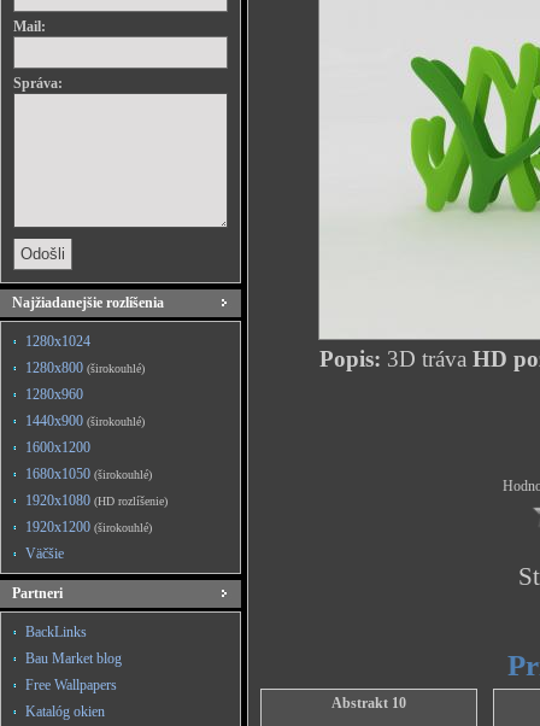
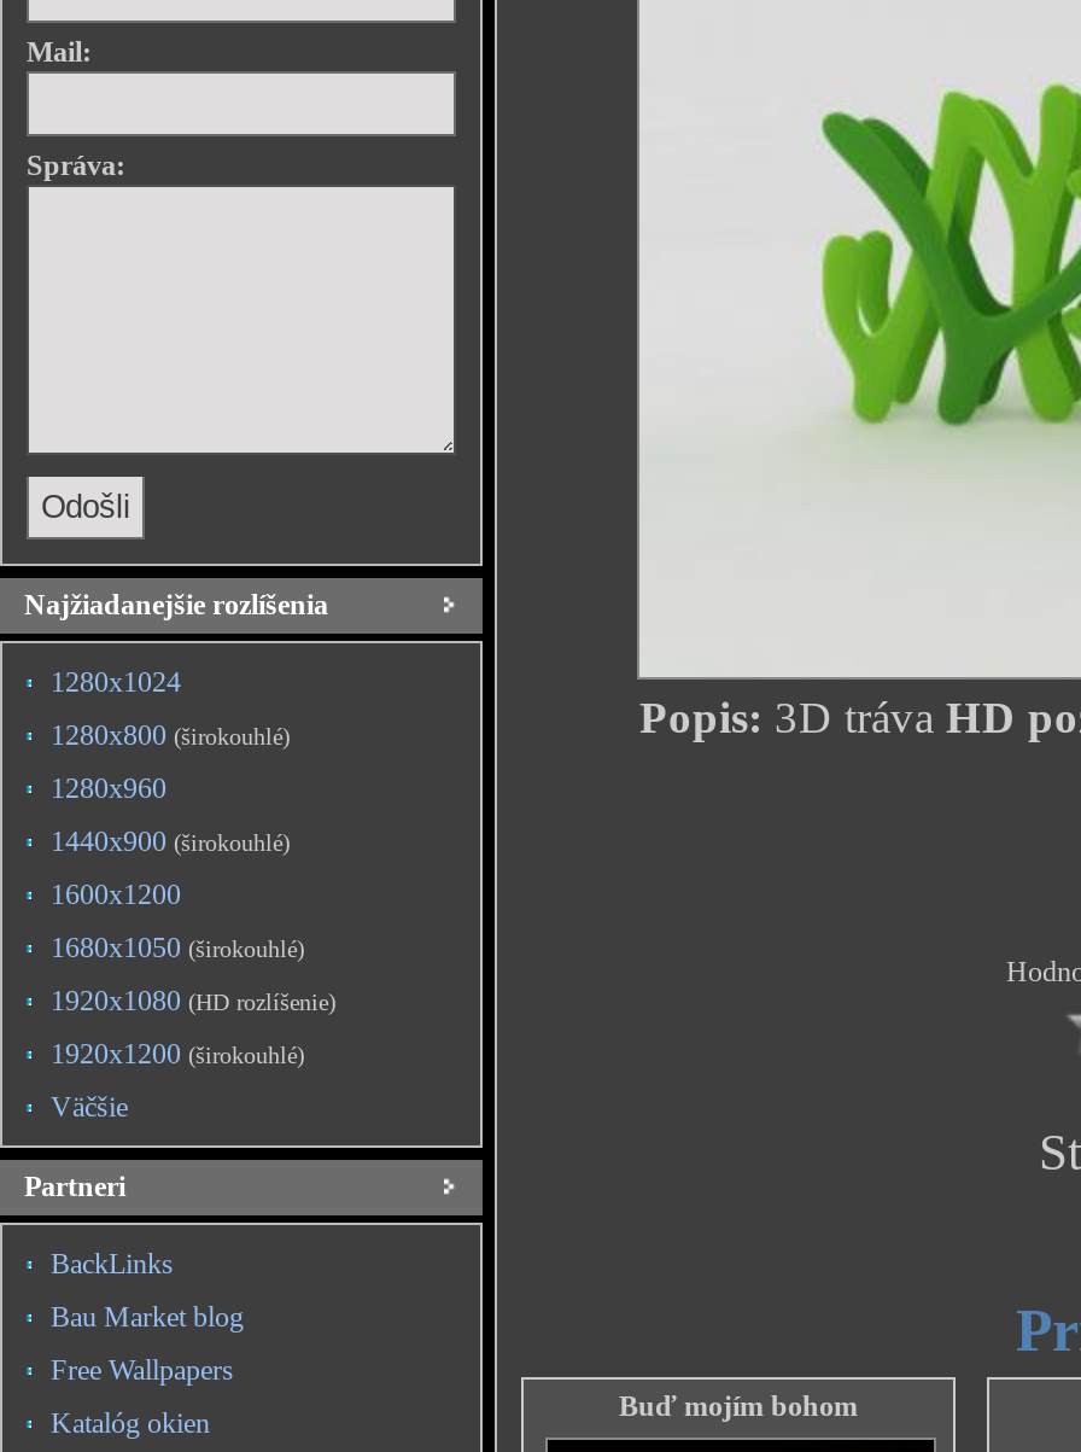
- Abstrakt 10
+ Buď mojím bohom
